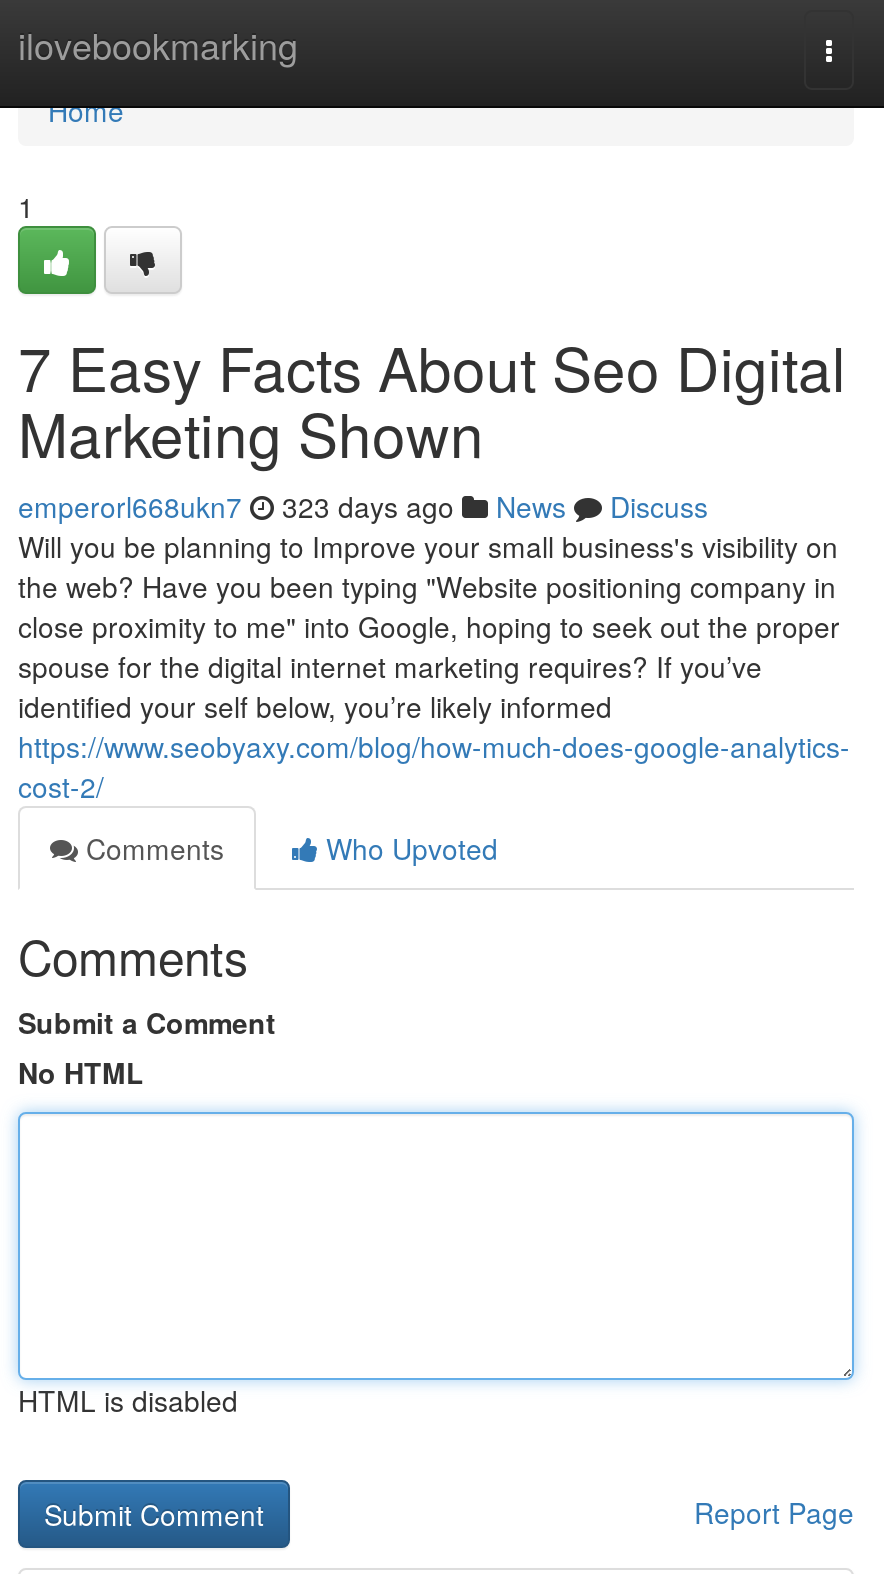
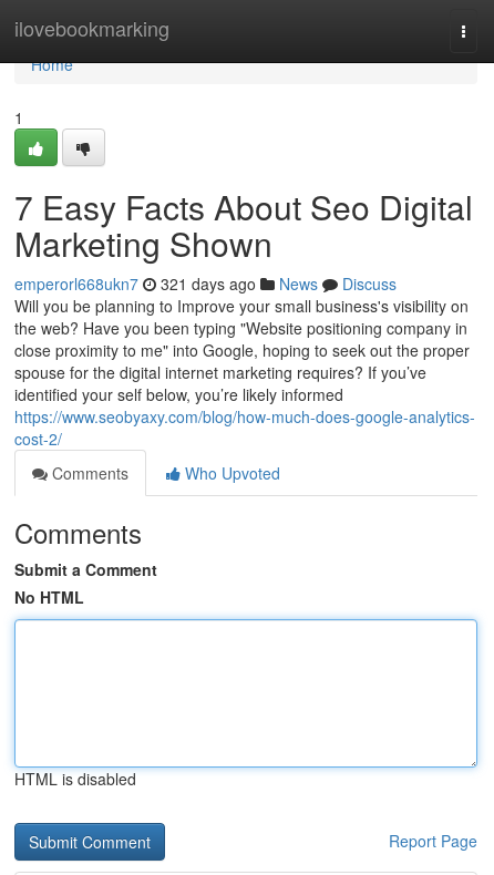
- emperorl668ukn7 323 days ago News Discuss
+ emperorl668ukn7 321 days ago News Discuss
